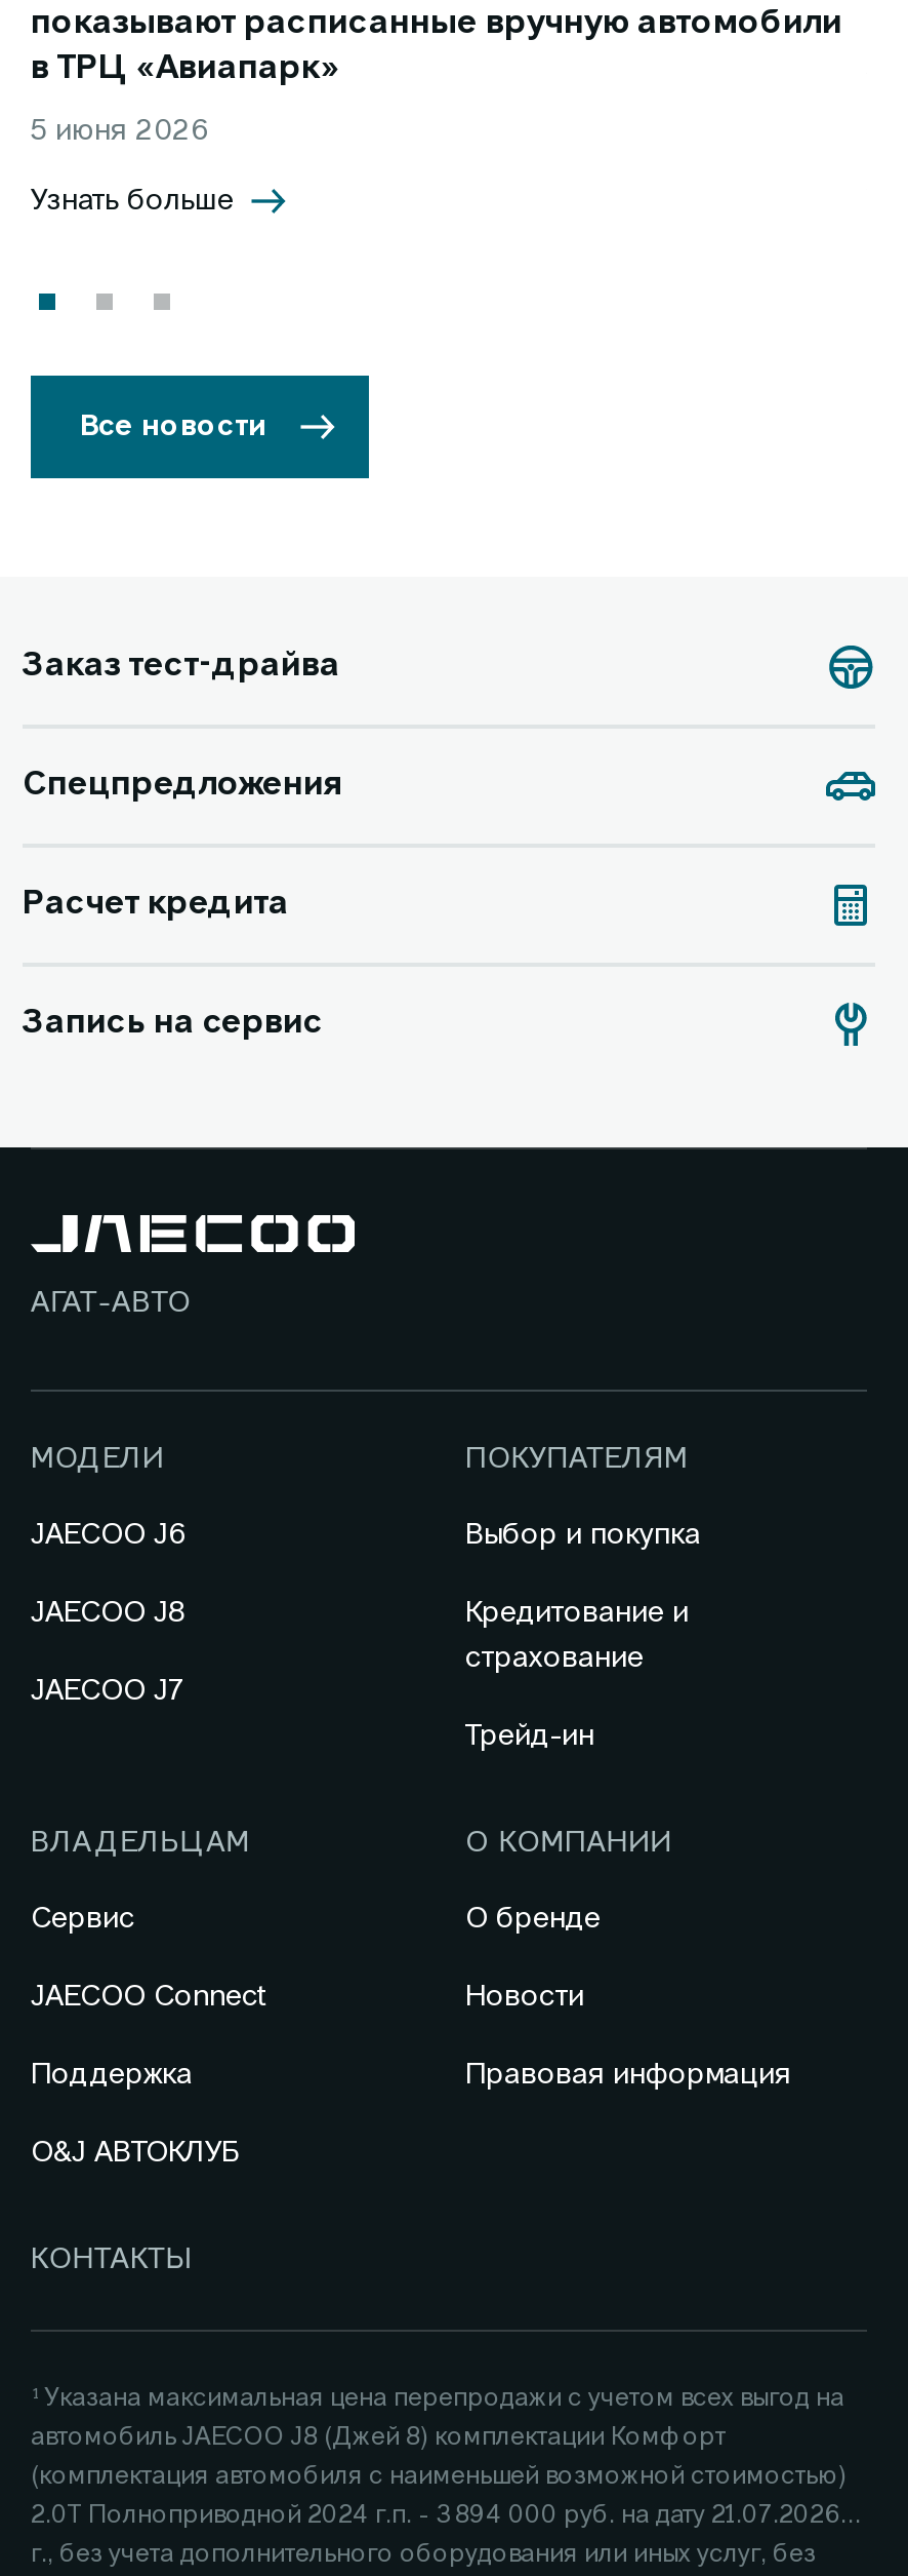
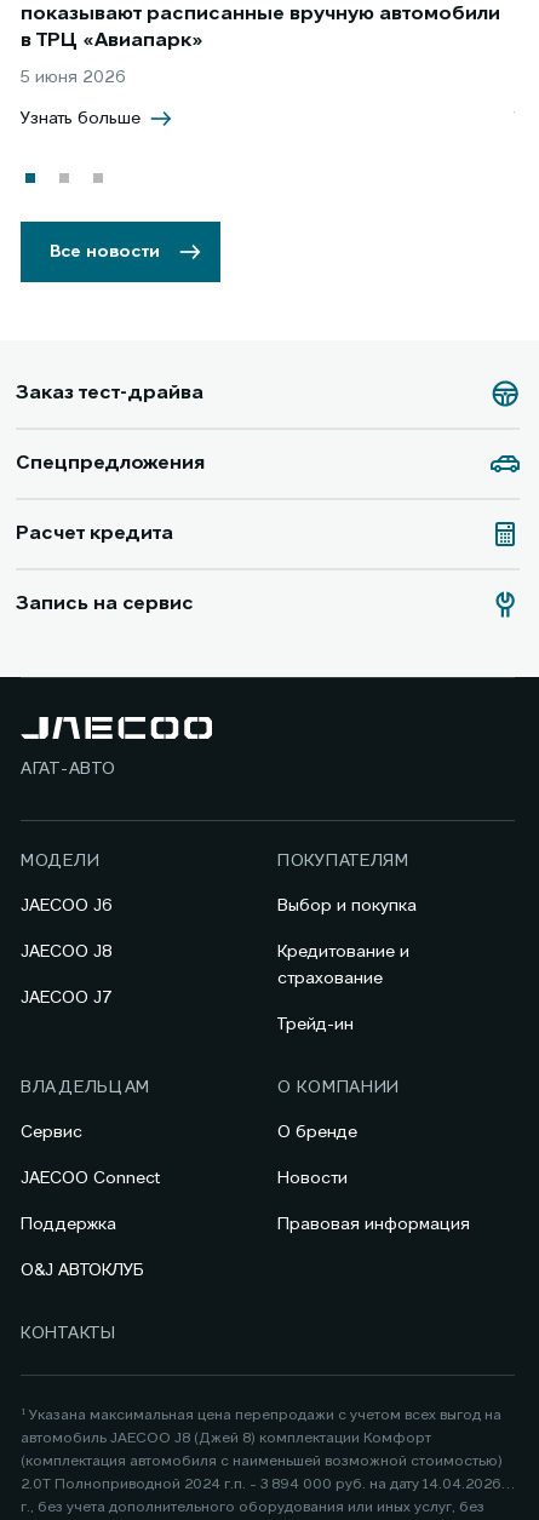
- 2.0Т Полноприводной 2024 г.п. - 3 894 000 руб. на дату 21.07.2026
+ 2.0Т Полноприводной 2024 г.п. - 3 894 000 руб. на дату 14.04.2026
